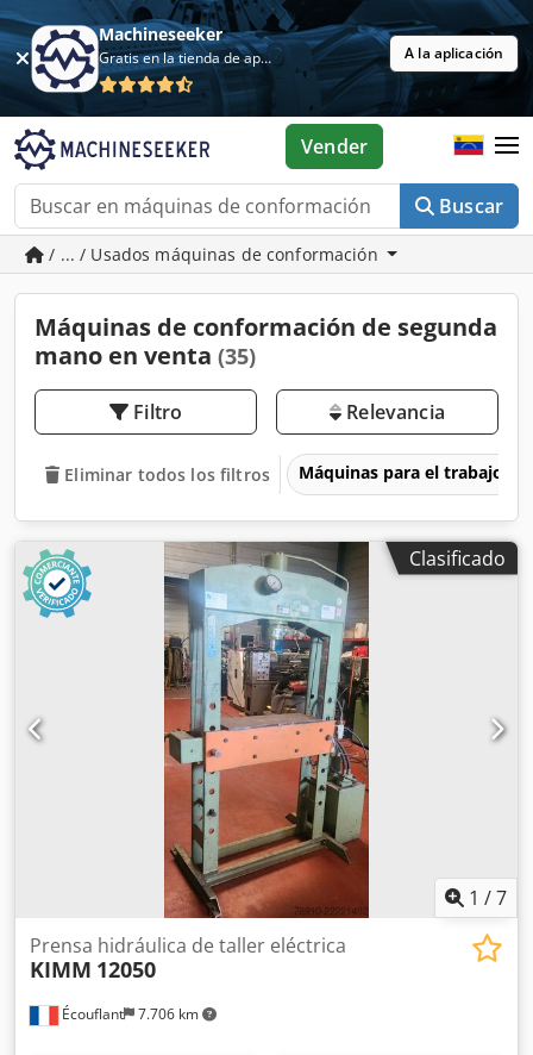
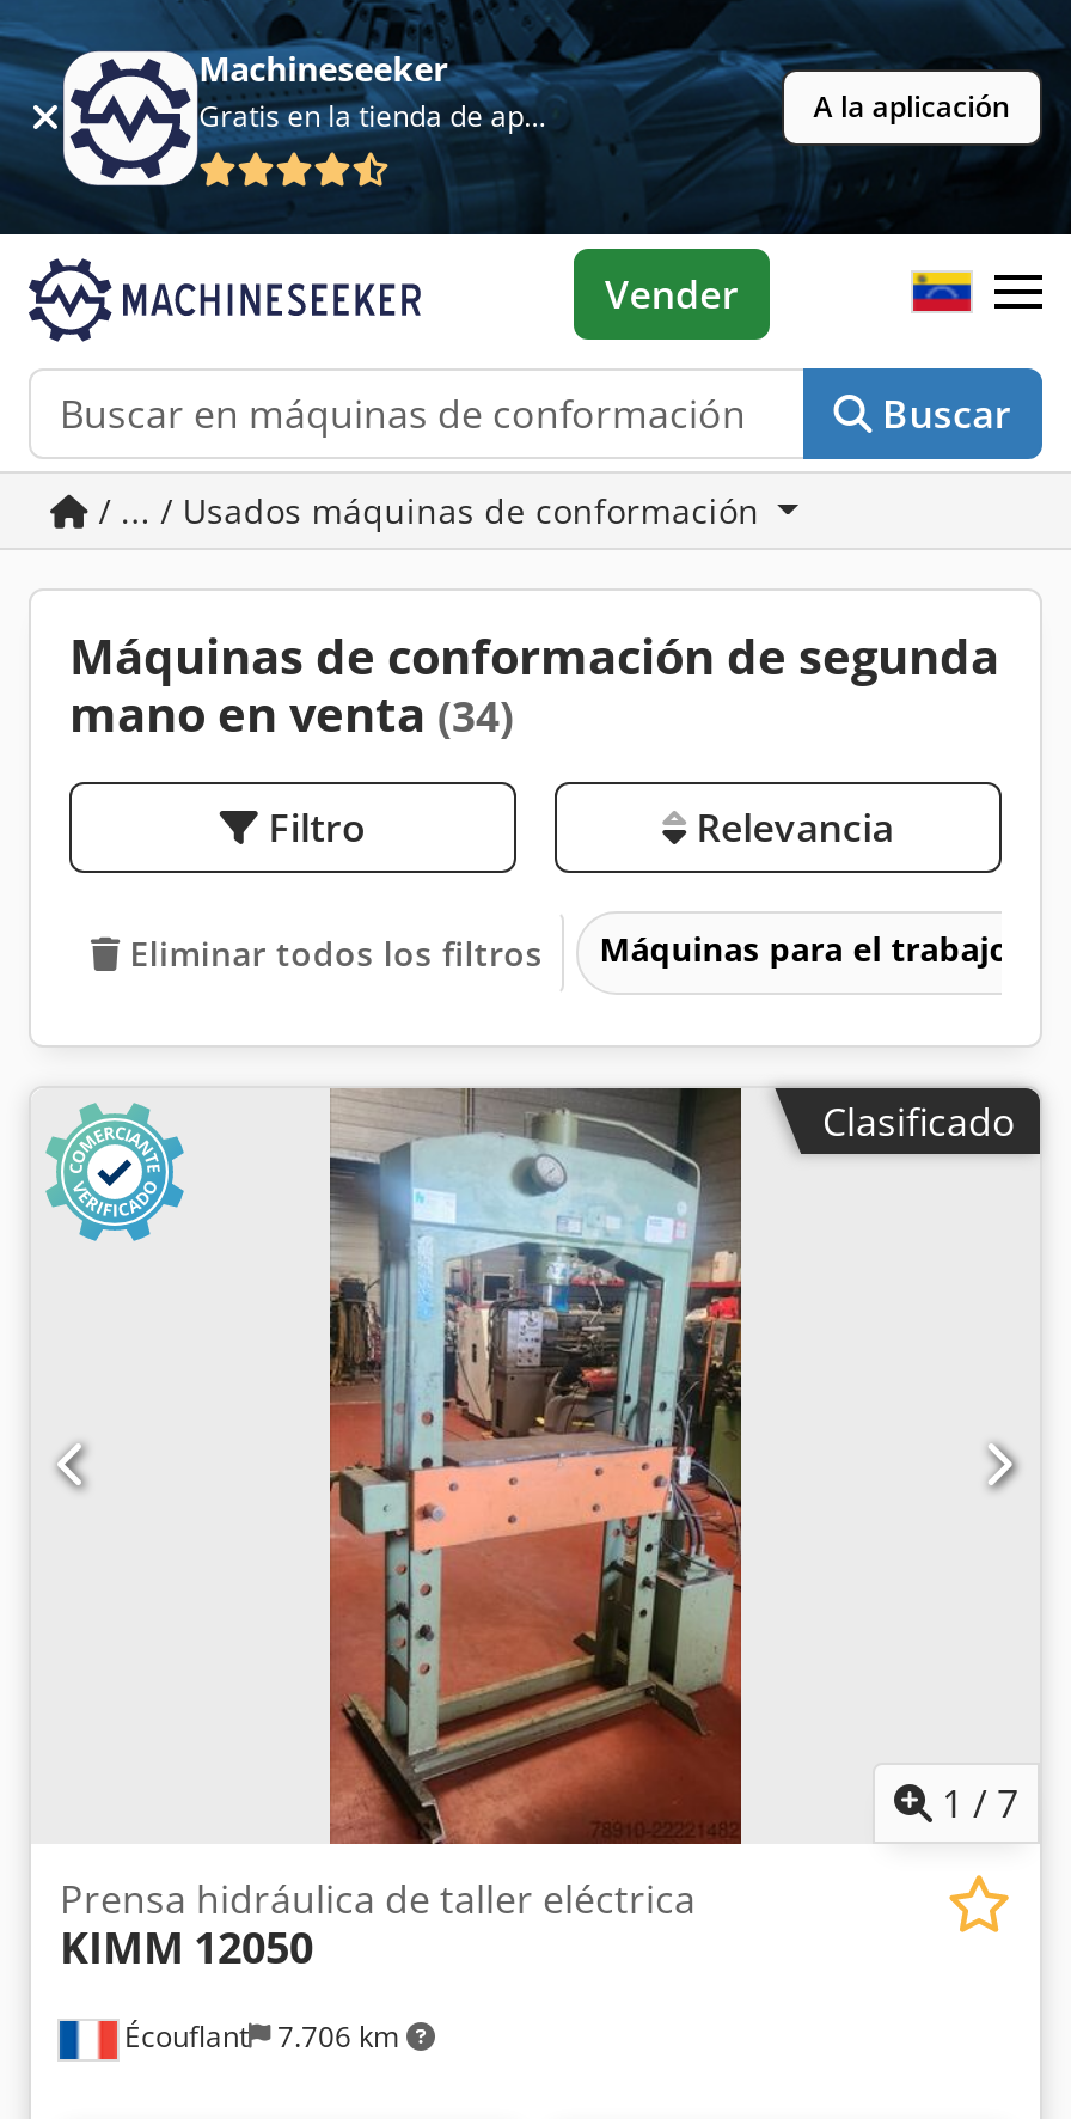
- mano en venta (35)
+ mano en venta (34)
